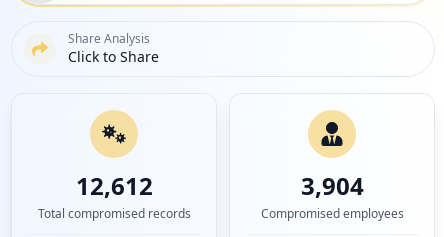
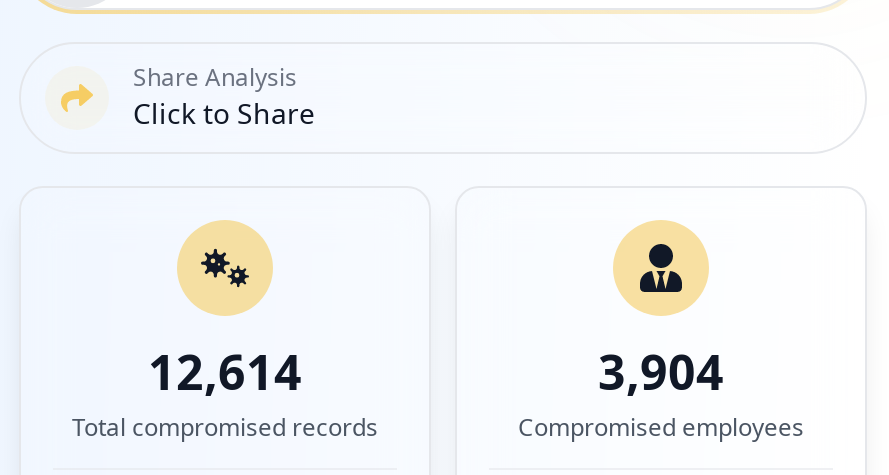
- 12,612
+ 12,614
